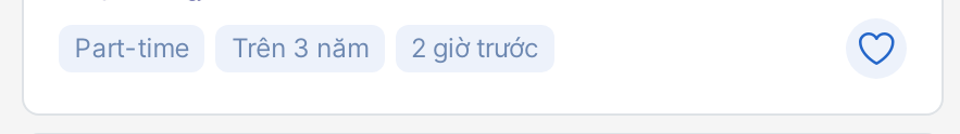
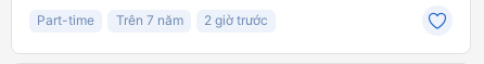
- Part-time Trên 3 năm 2 giờ trước
+ Part-time Trên 7 năm 2 giờ trước
